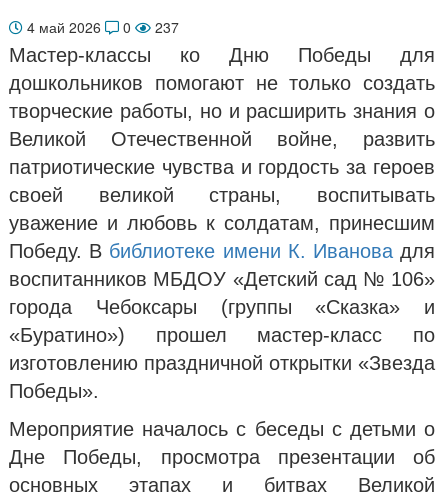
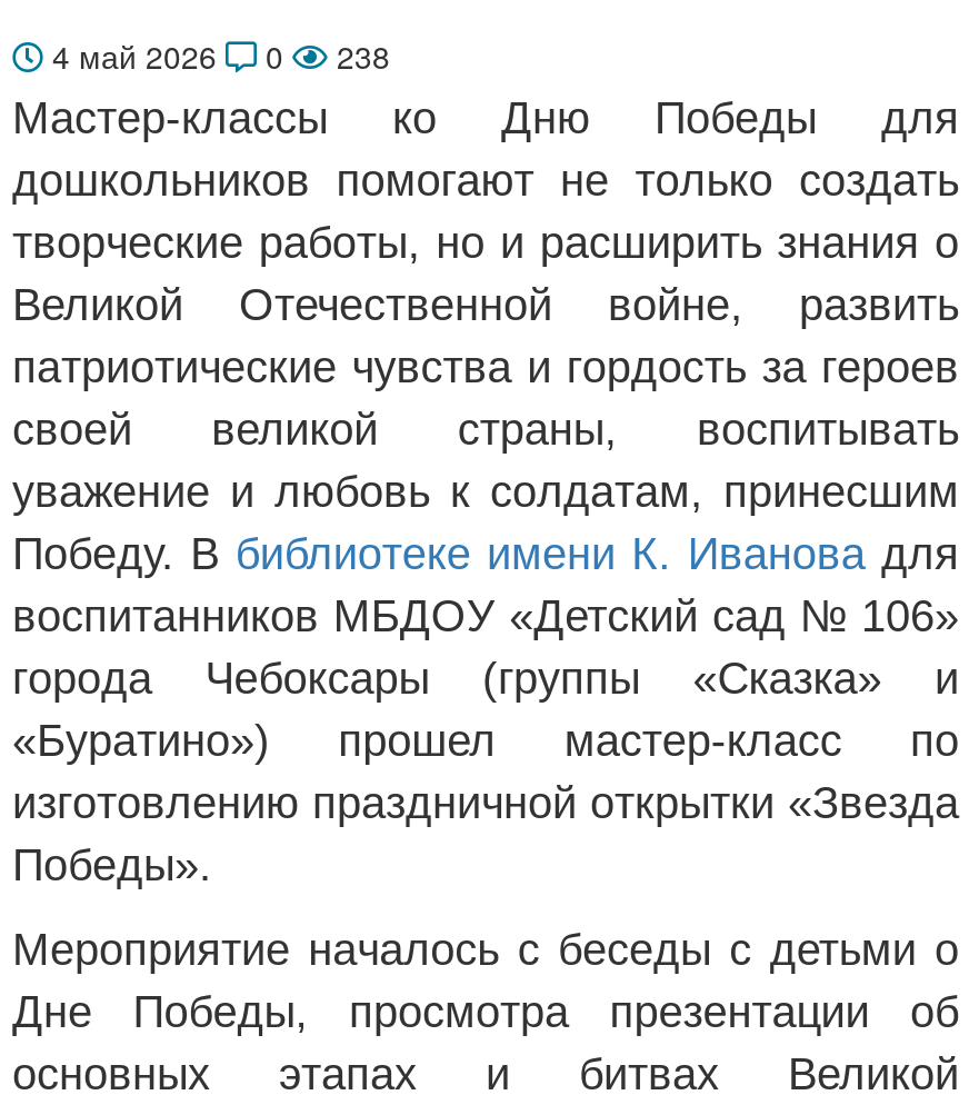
- 237
+ 238
